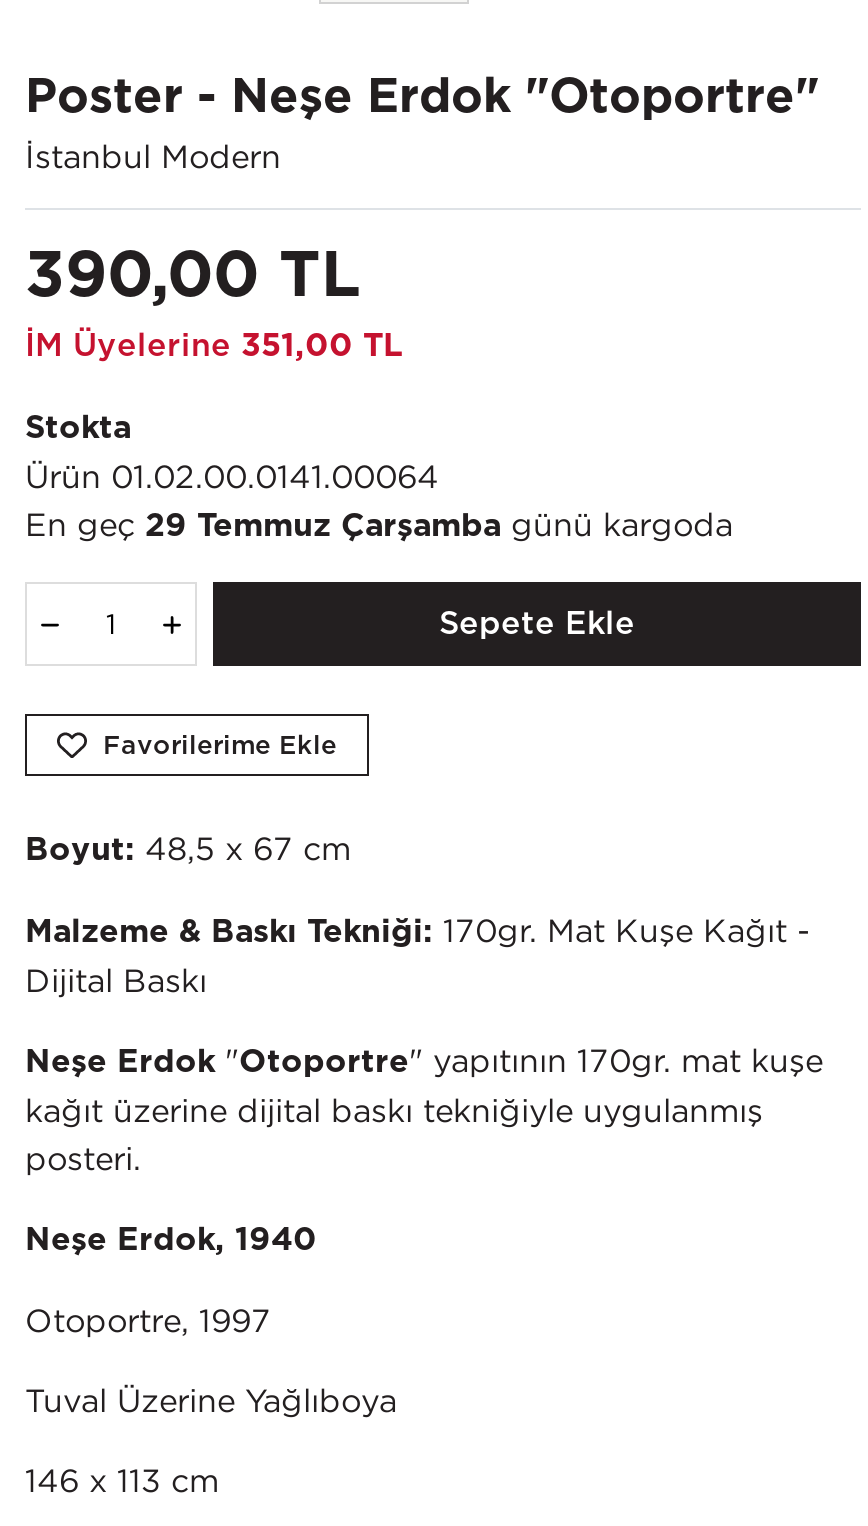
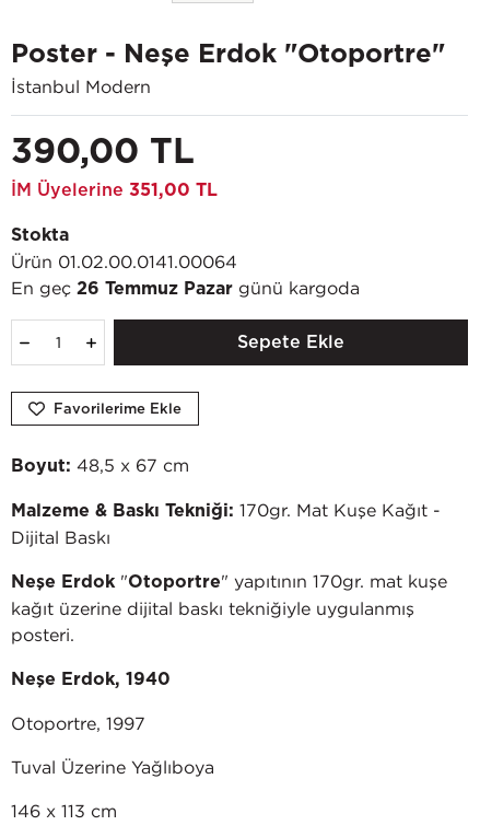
- En geç 29 Temmuz Çarşamba günü kargoda
+ En geç 26 Temmuz Pazar günü kargoda
